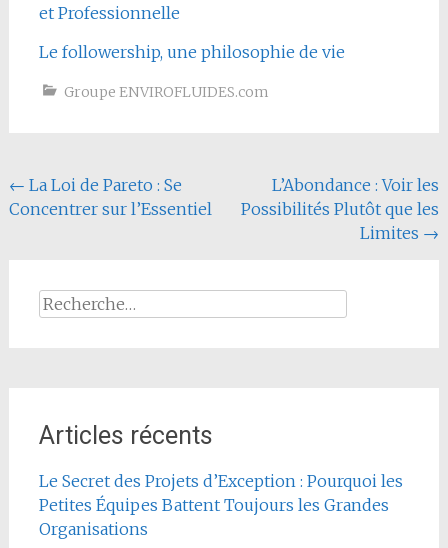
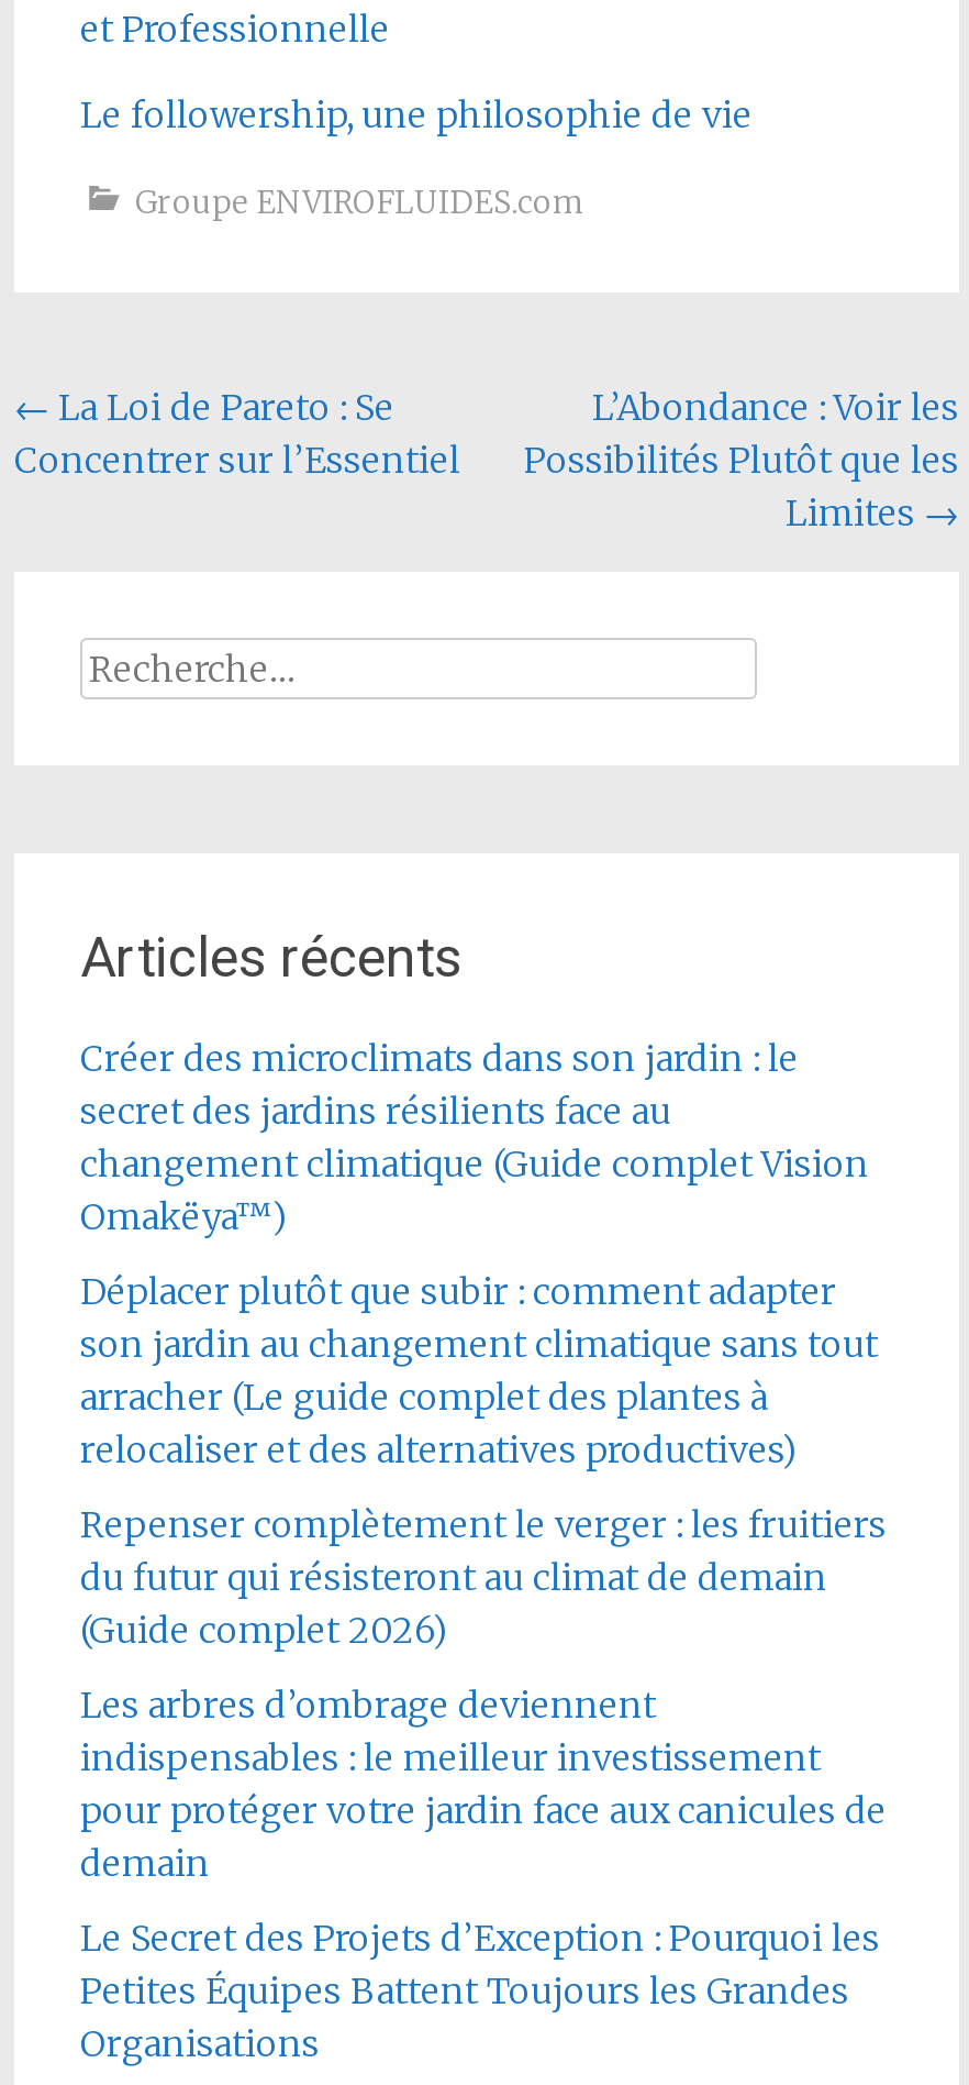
+ Créer des microclimats dans son jardin : le
+ secret des jardins résilients face au
+ changement climatique (Guide complet Vision
+ Omakëya™)
+ Déplacer plutôt que subir : comment adapter
+ son jardin au changement climatique sans tout
+ arracher (Le guide complet des plantes à
+ relocaliser et des alternatives productives)
+ Repenser complètement le verger : les fruitiers
+ du futur qui résisteront au climat de demain
+ (Guide complet 2026)
+ Les arbres d’ombrage deviennent
+ indispensables : le meilleur investissement
+ pour protéger votre jardin face aux canicules de
+ demain
